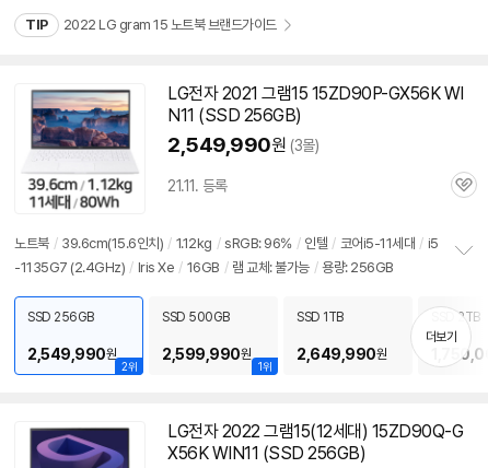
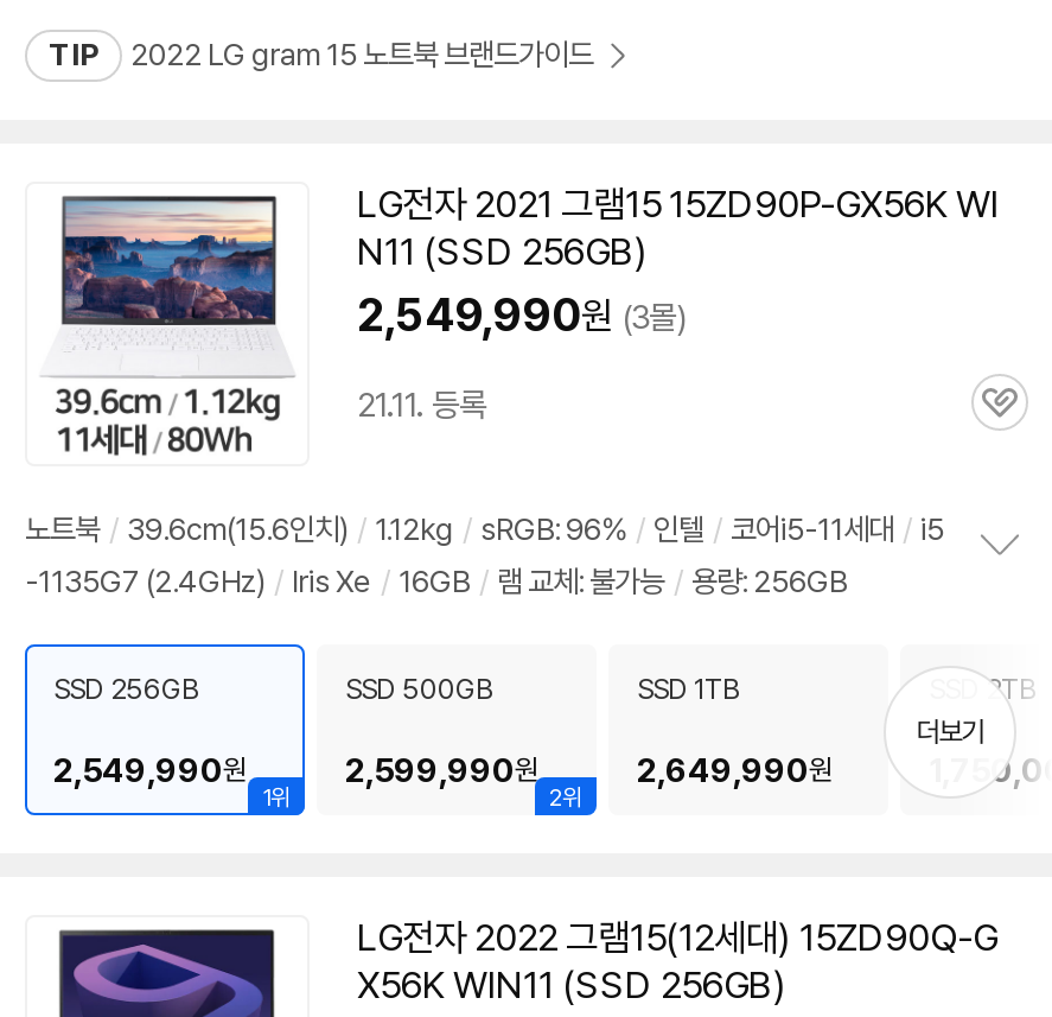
- 2위
+ 1위

- 1위
+ 2위
